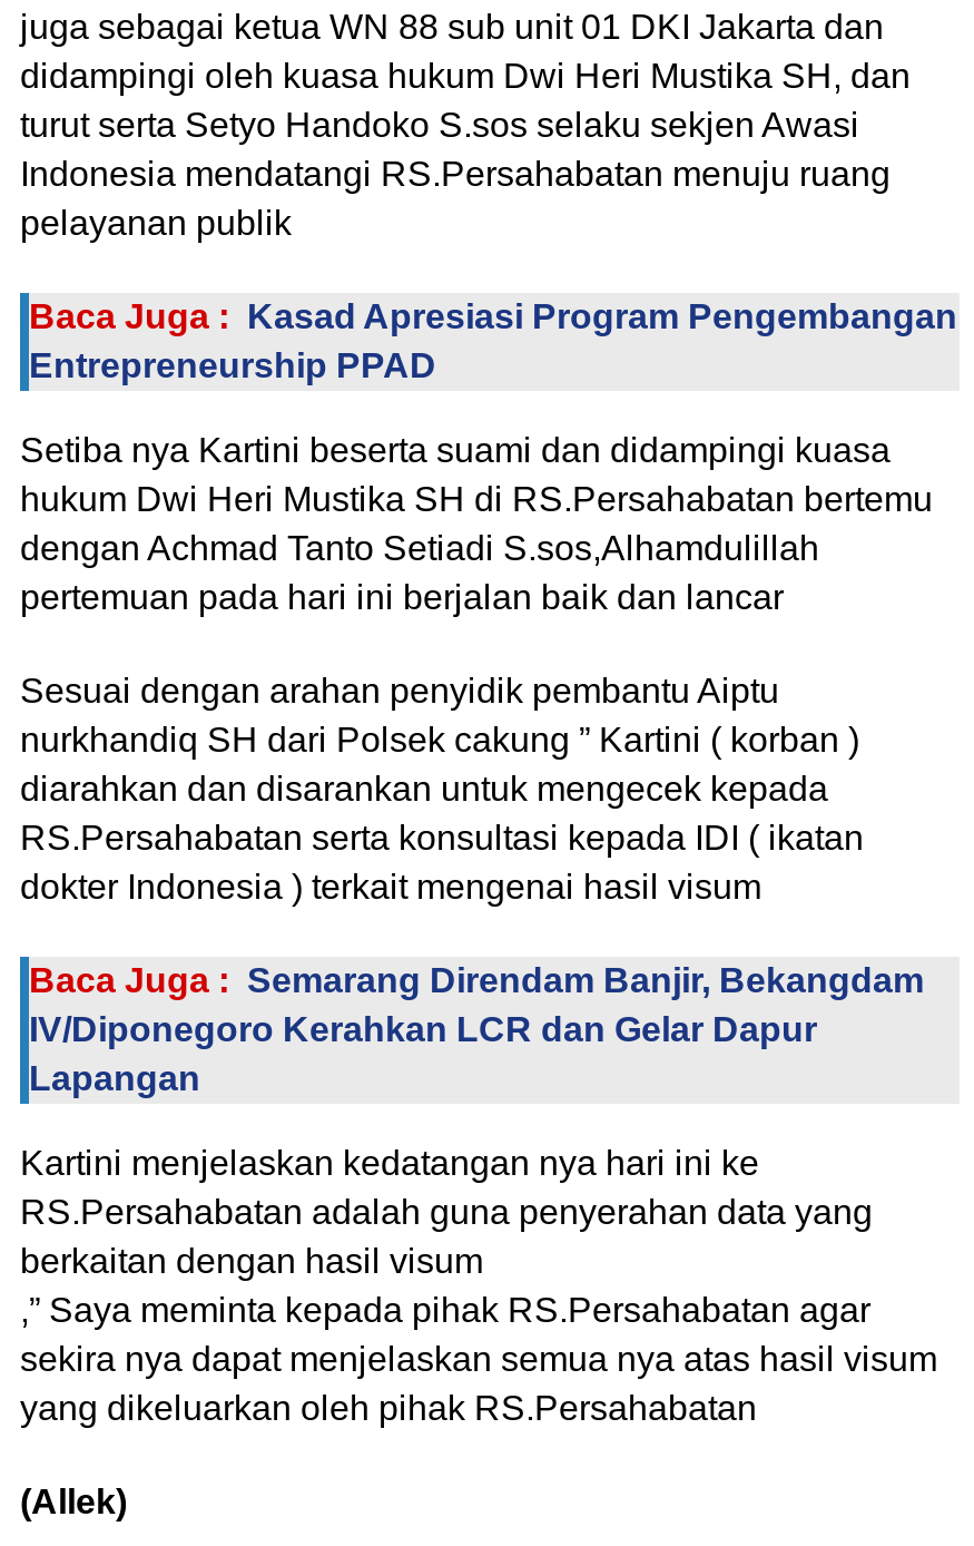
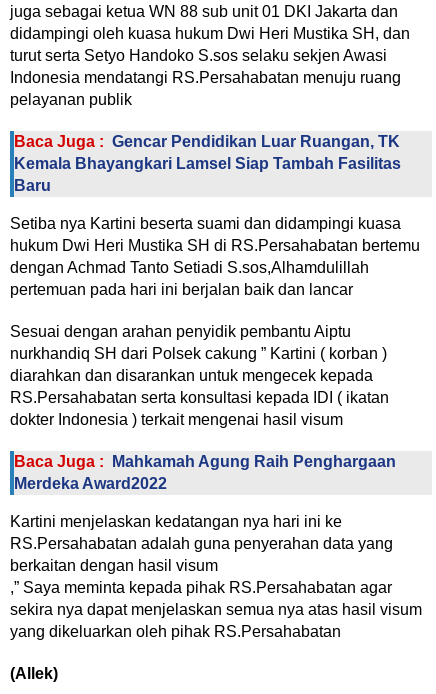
- Baca Juga : Kasad Apresiasi Program Pengembangan
- Entrepreneurship PPAD
+ Baca Juga : Gencar Pendidikan Luar Ruangan, TK
+ Kemala Bhayangkari Lamsel Siap Tambah Fasilitas
+ Baru

moved down: Setiba nya Kartini beserta suami dan didampingi kuasa | hukum Dwi Heri Mustika SH di RS.Persahabatan bertemu | dengan Achmad Tanto Setiadi S.sos,Alhamdulillah | ... | RS.Persahabatan serta konsultasi kepada IDI ( ikatan | dokter Indonesia ) terkait mengenai hasil visum

- Baca Juga : Semarang Direndam Banjir, Bekangdam
- IV/Diponegoro Kerahkan LCR dan Gelar Dapur
- Lapangan
+ Baca Juga : Mahkamah Agung Raih Penghargaan
+ Merdeka Award2022
